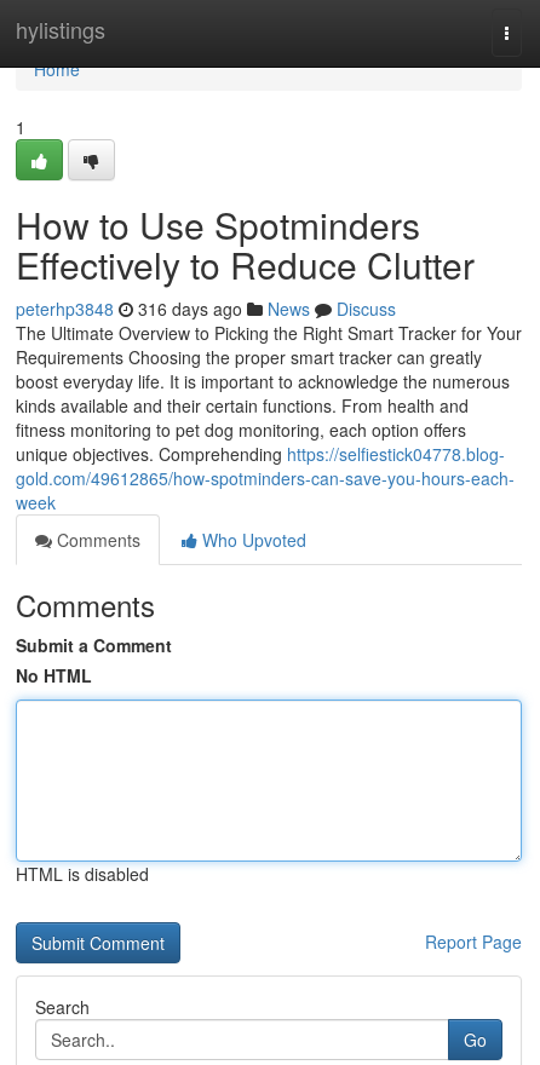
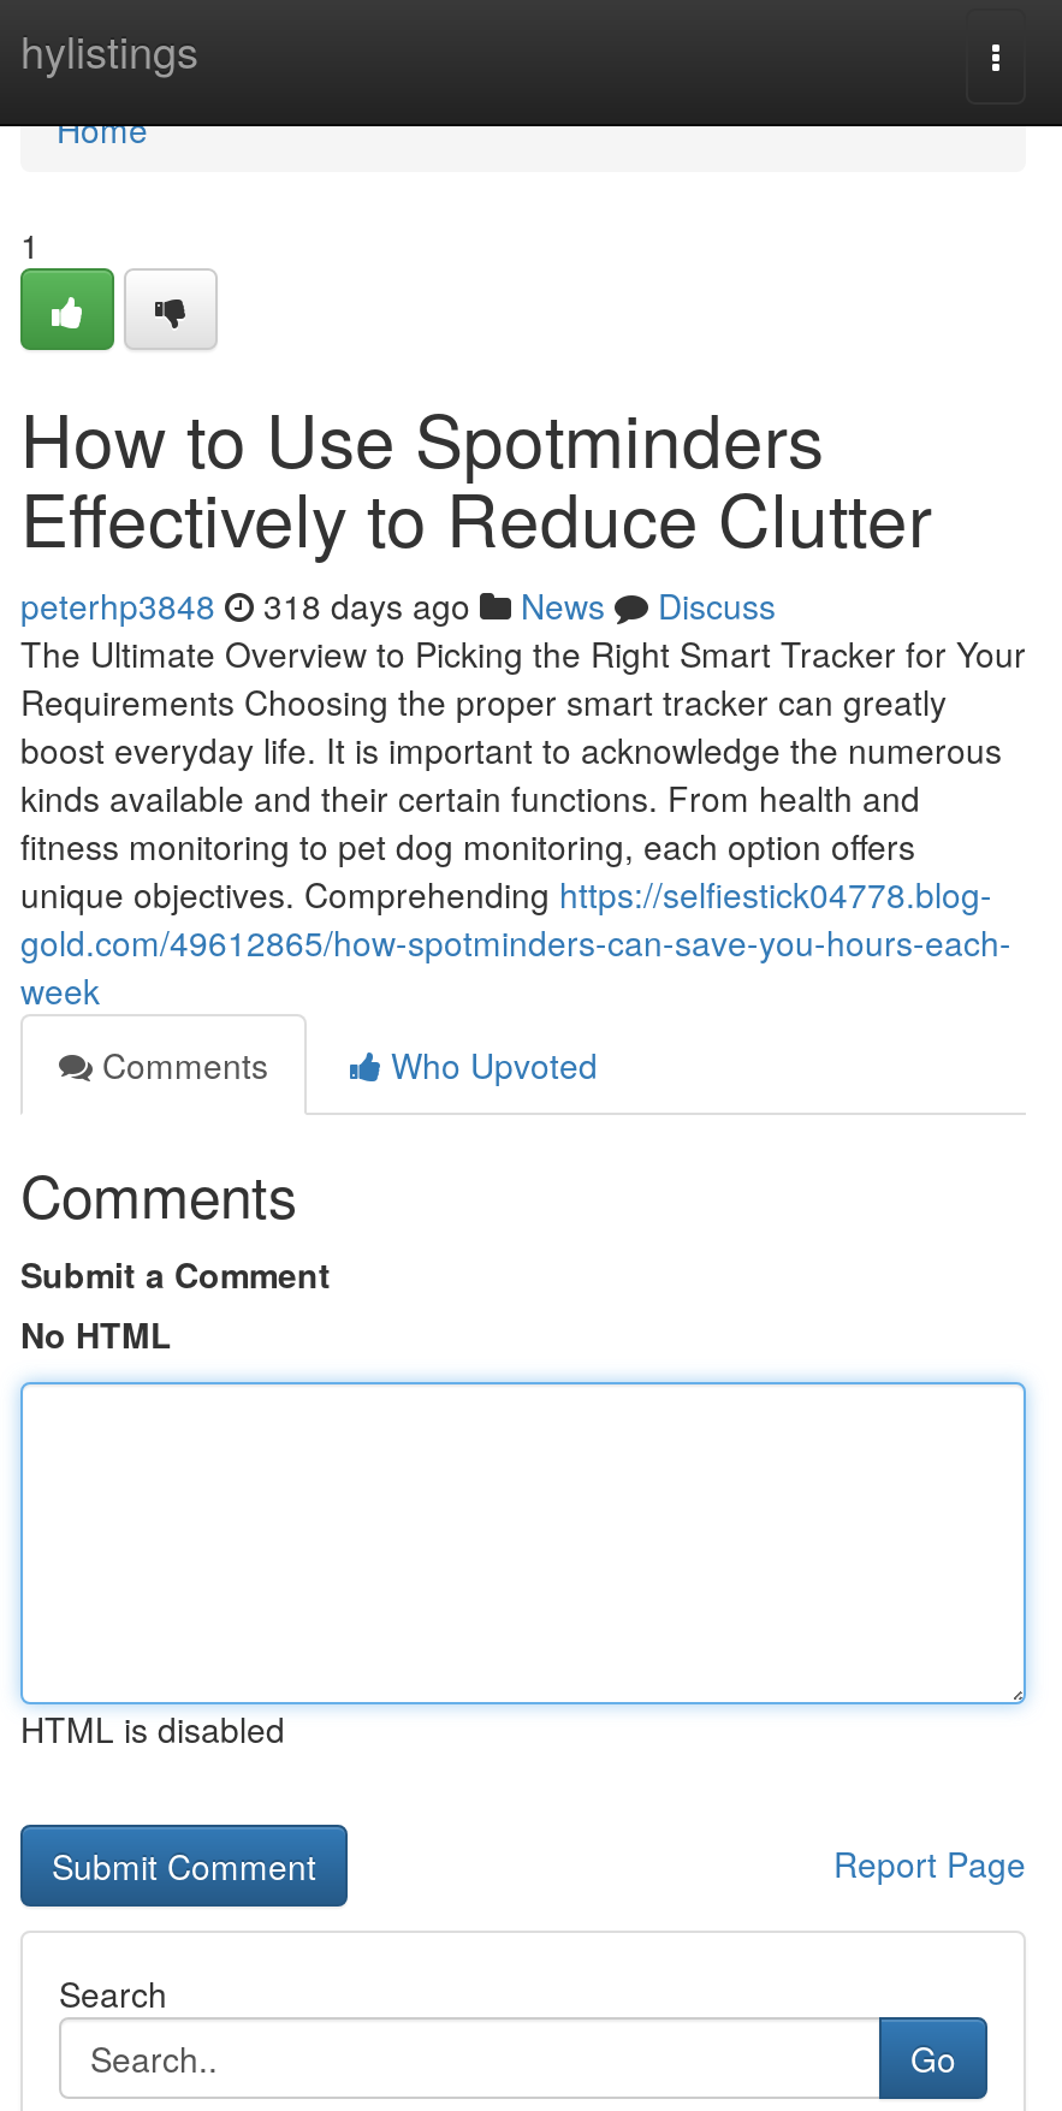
- peterhp3848 316 days ago News Discuss
+ peterhp3848 318 days ago News Discuss
